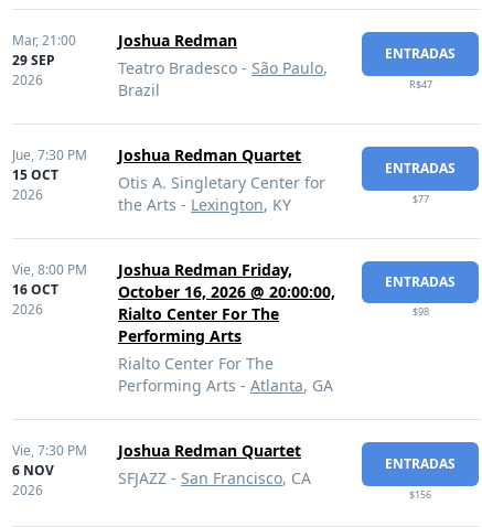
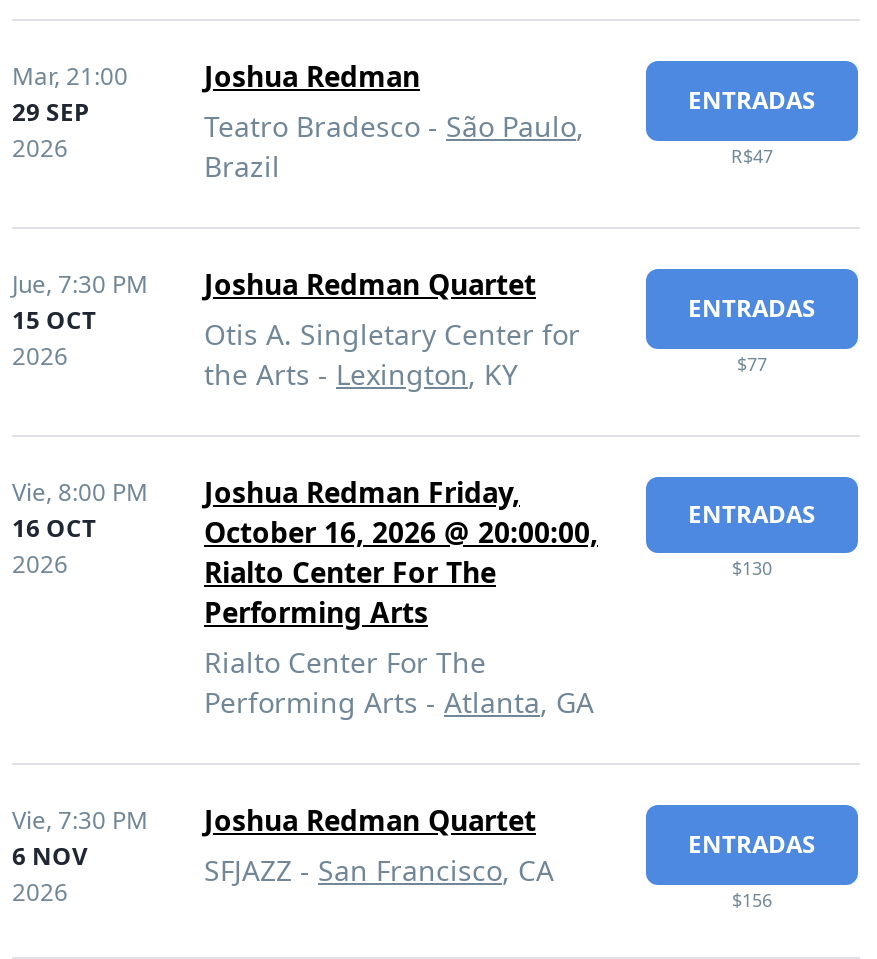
- $98
+ $130
